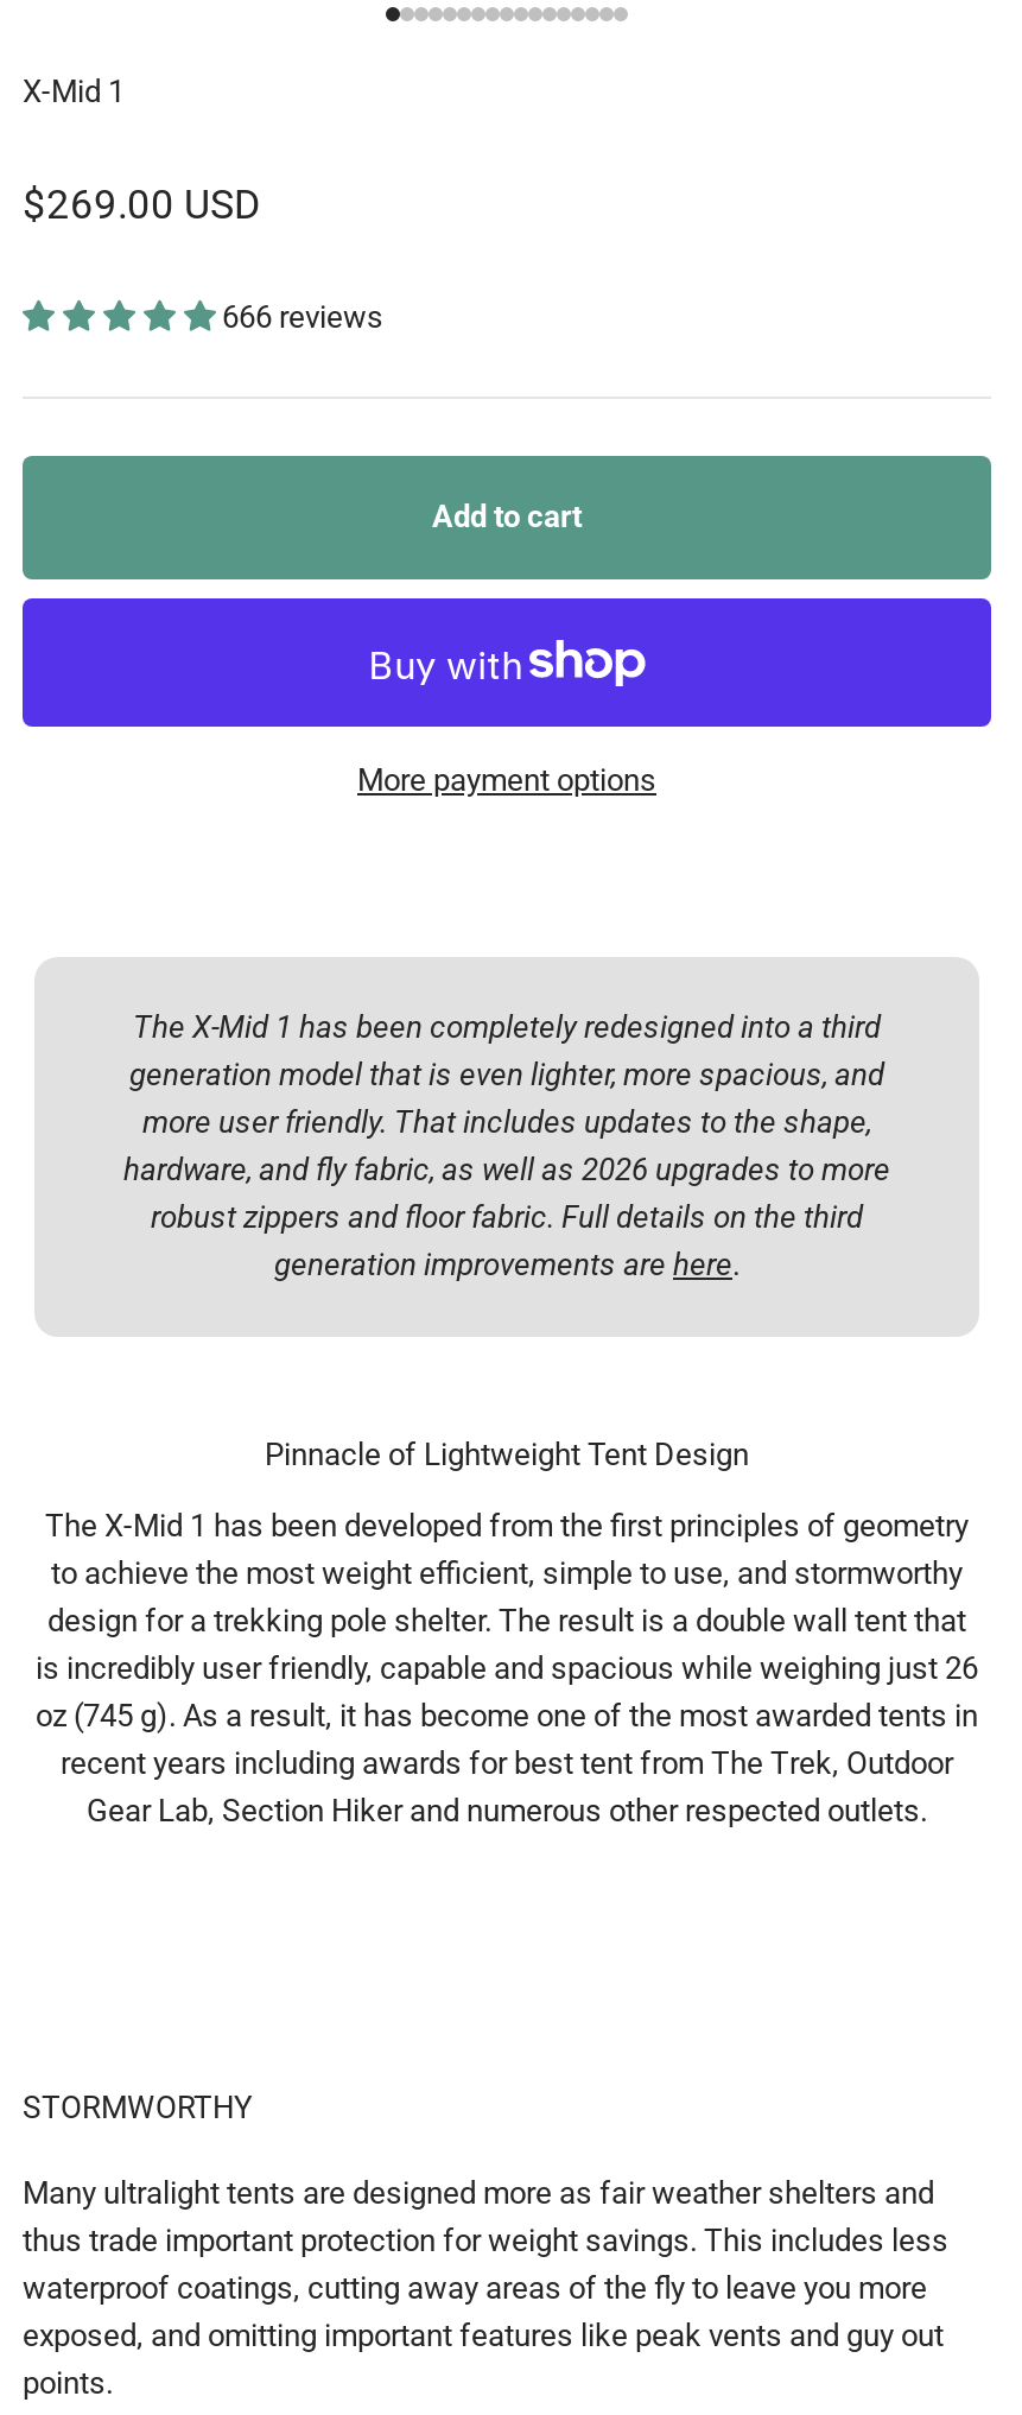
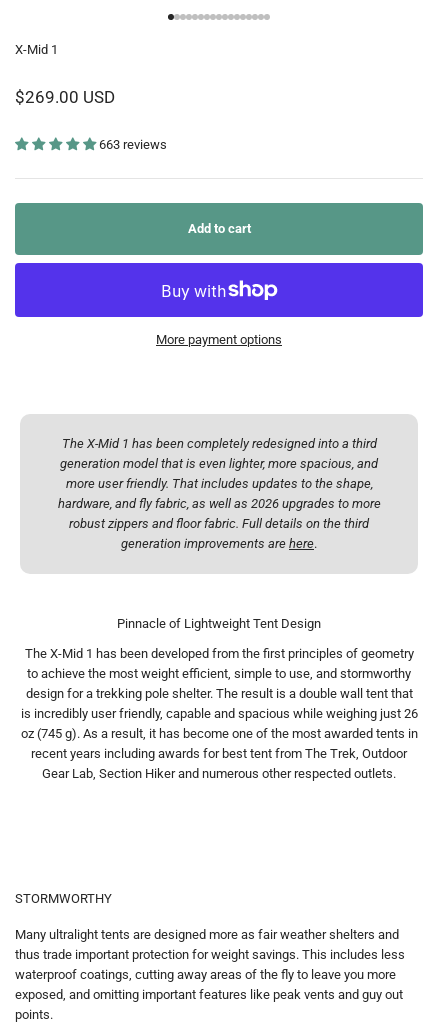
- 666 reviews
+ 663 reviews
